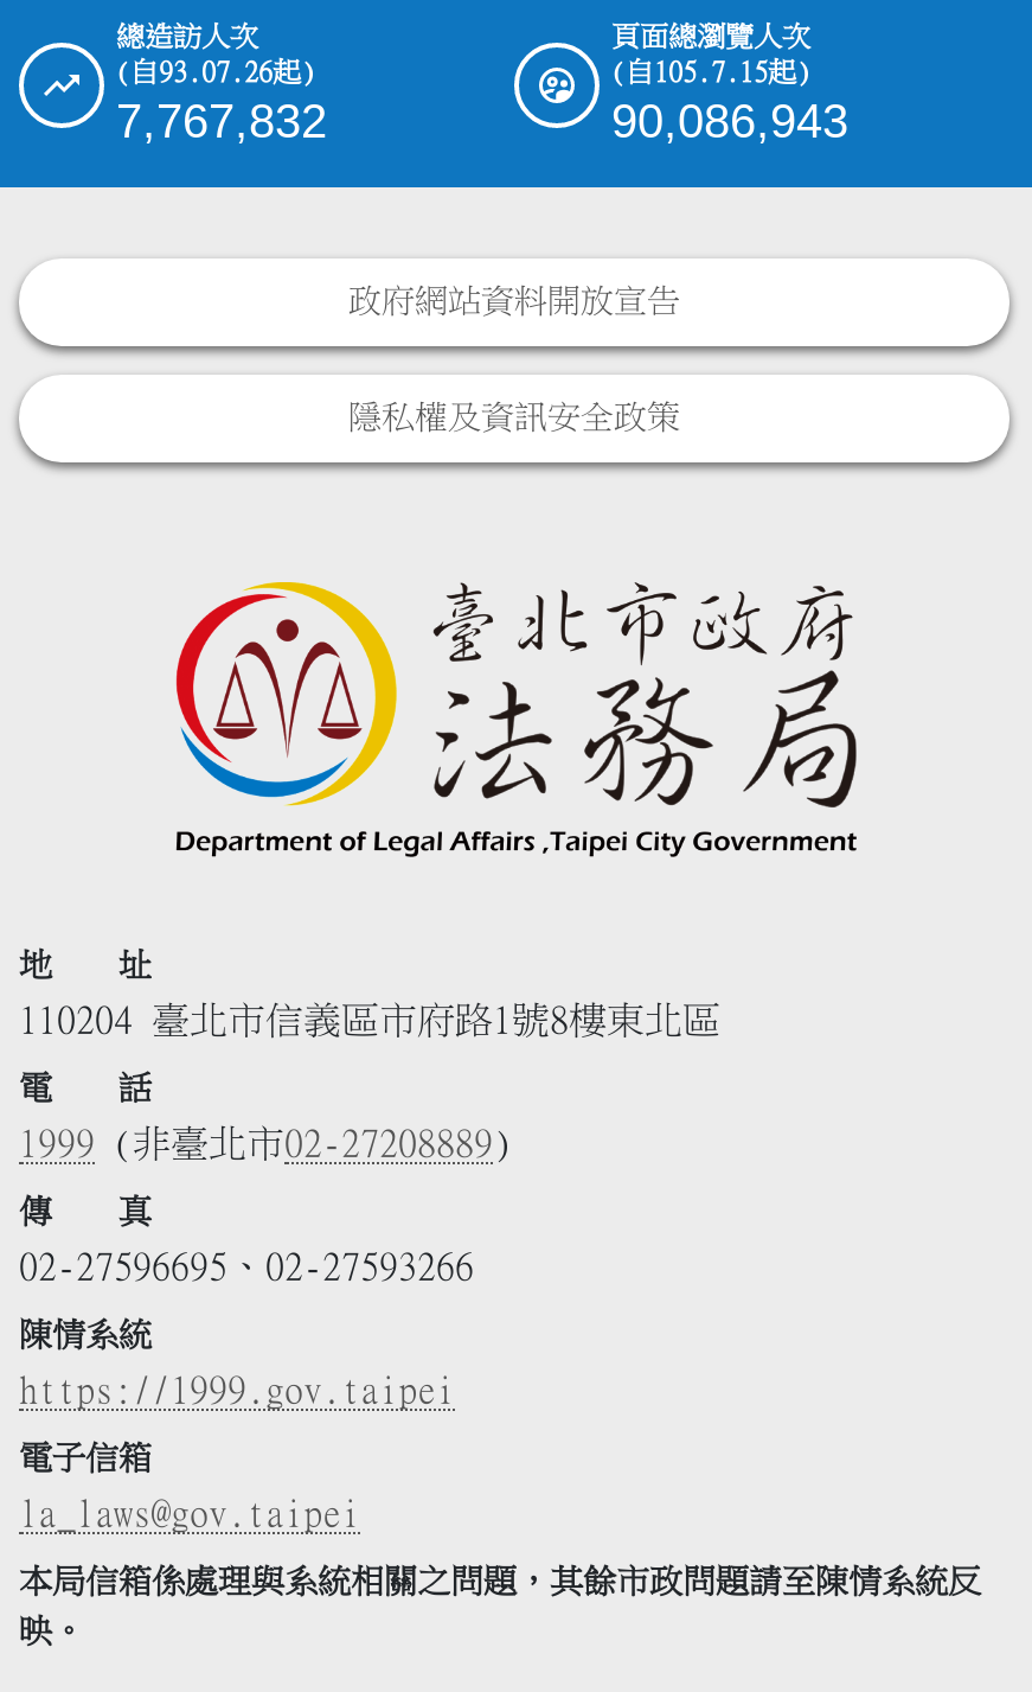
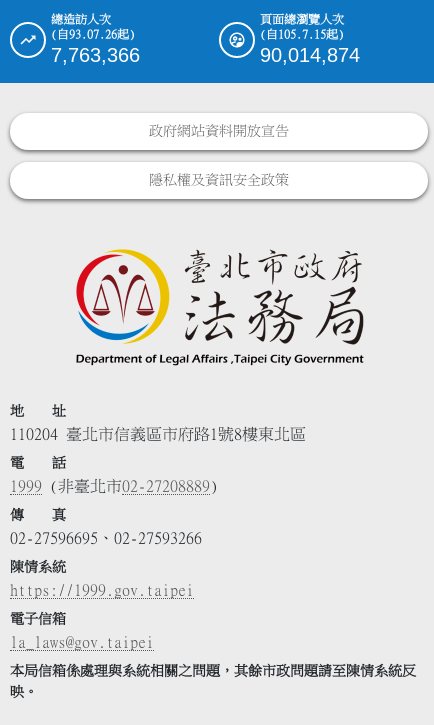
- 7,767,832
+ 7,763,366

- 90,086,943
+ 90,014,874
